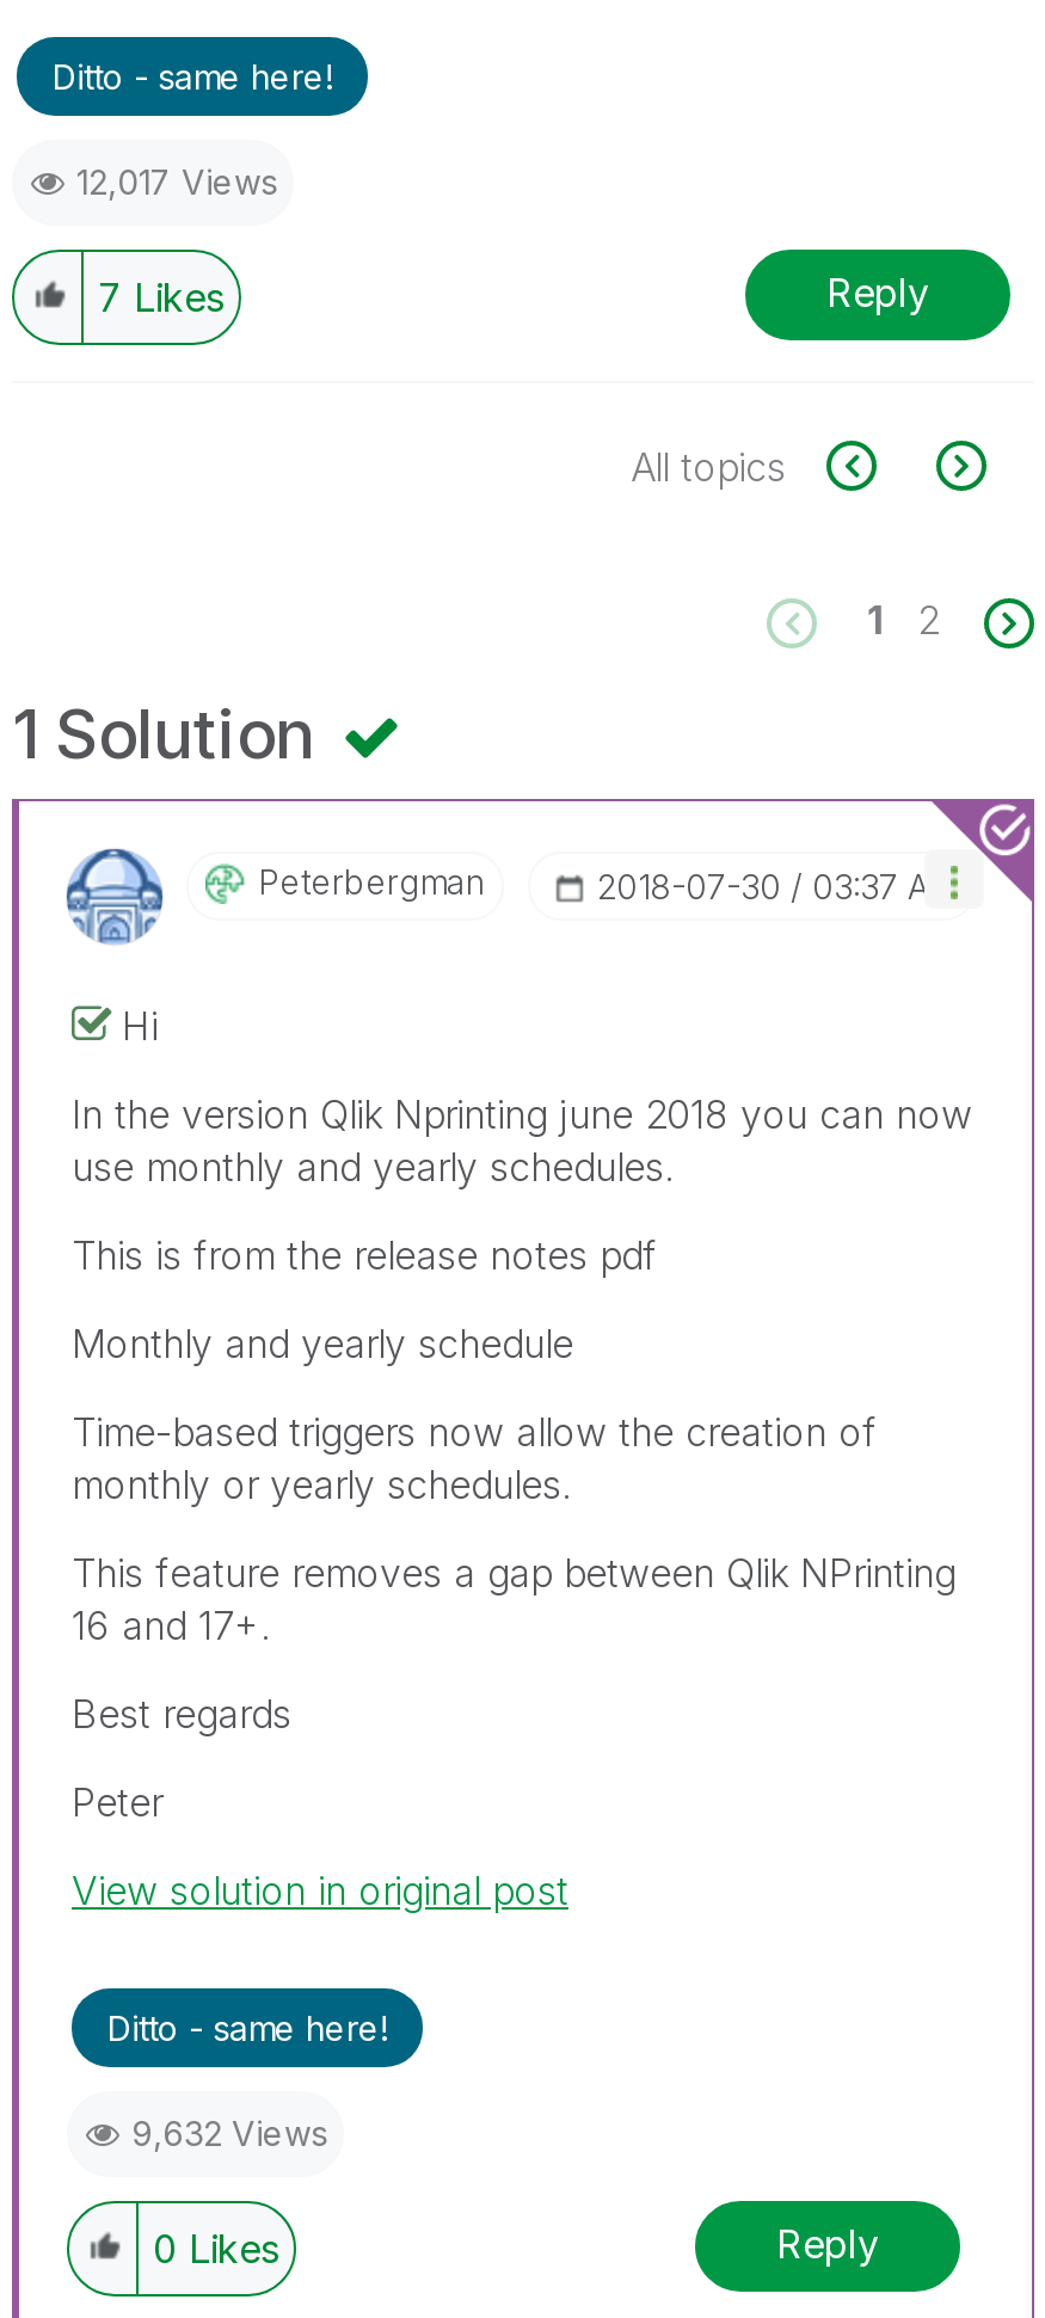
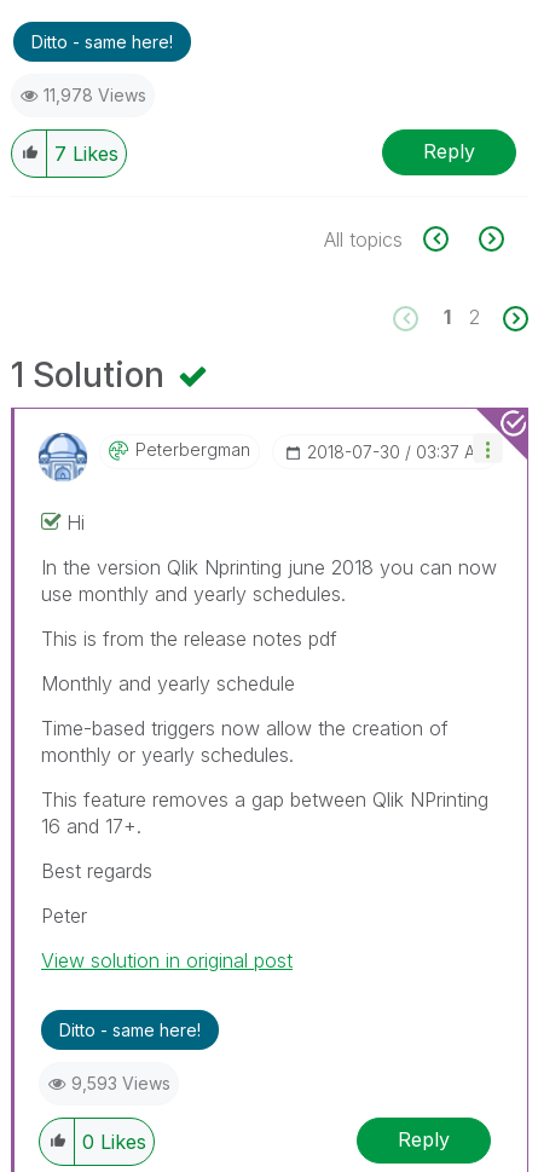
- 12,017 Views
+ 11,978 Views

- 9,632 Views
+ 9,593 Views
